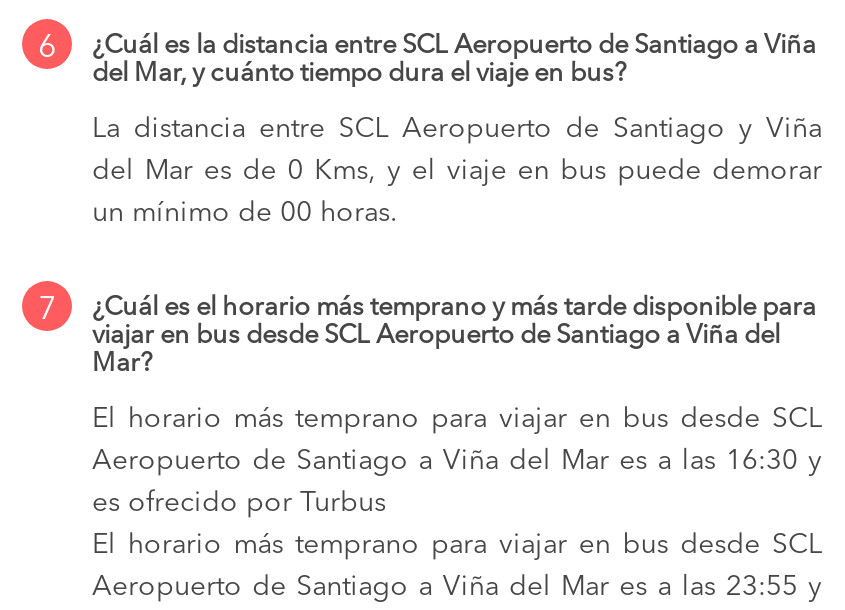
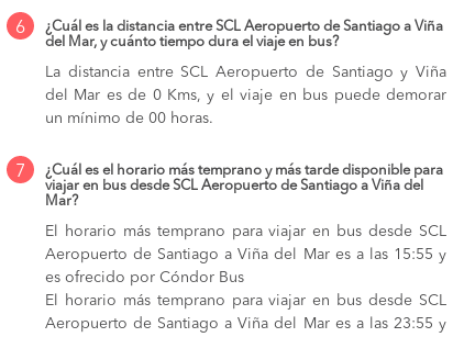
- Aeropuerto de Santiago a Viña del Mar es a las 16:30 y
+ Aeropuerto de Santiago a Viña del Mar es a las 15:55 y

- es ofrecido por Turbus
+ es ofrecido por Cóndor Bus
